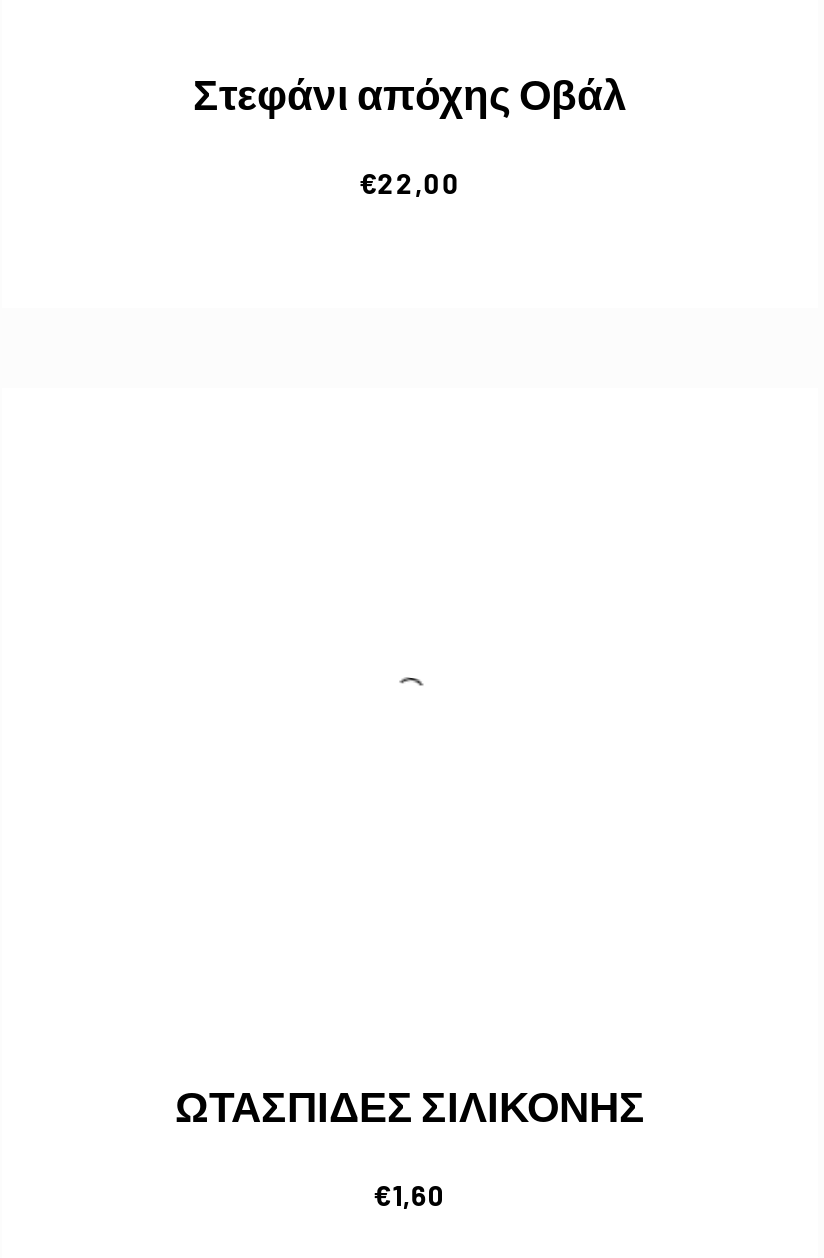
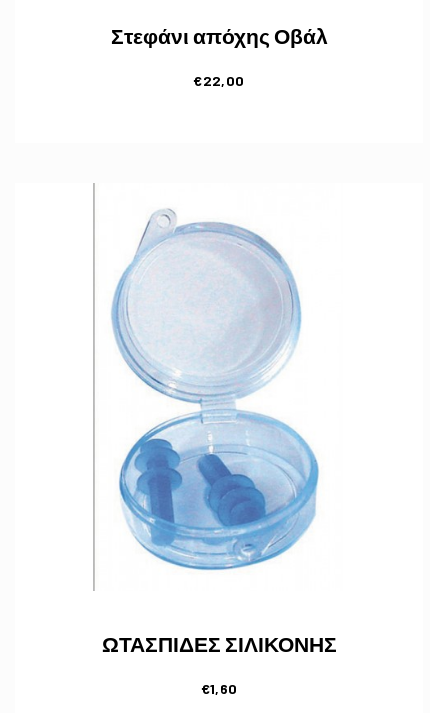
+ [image]
